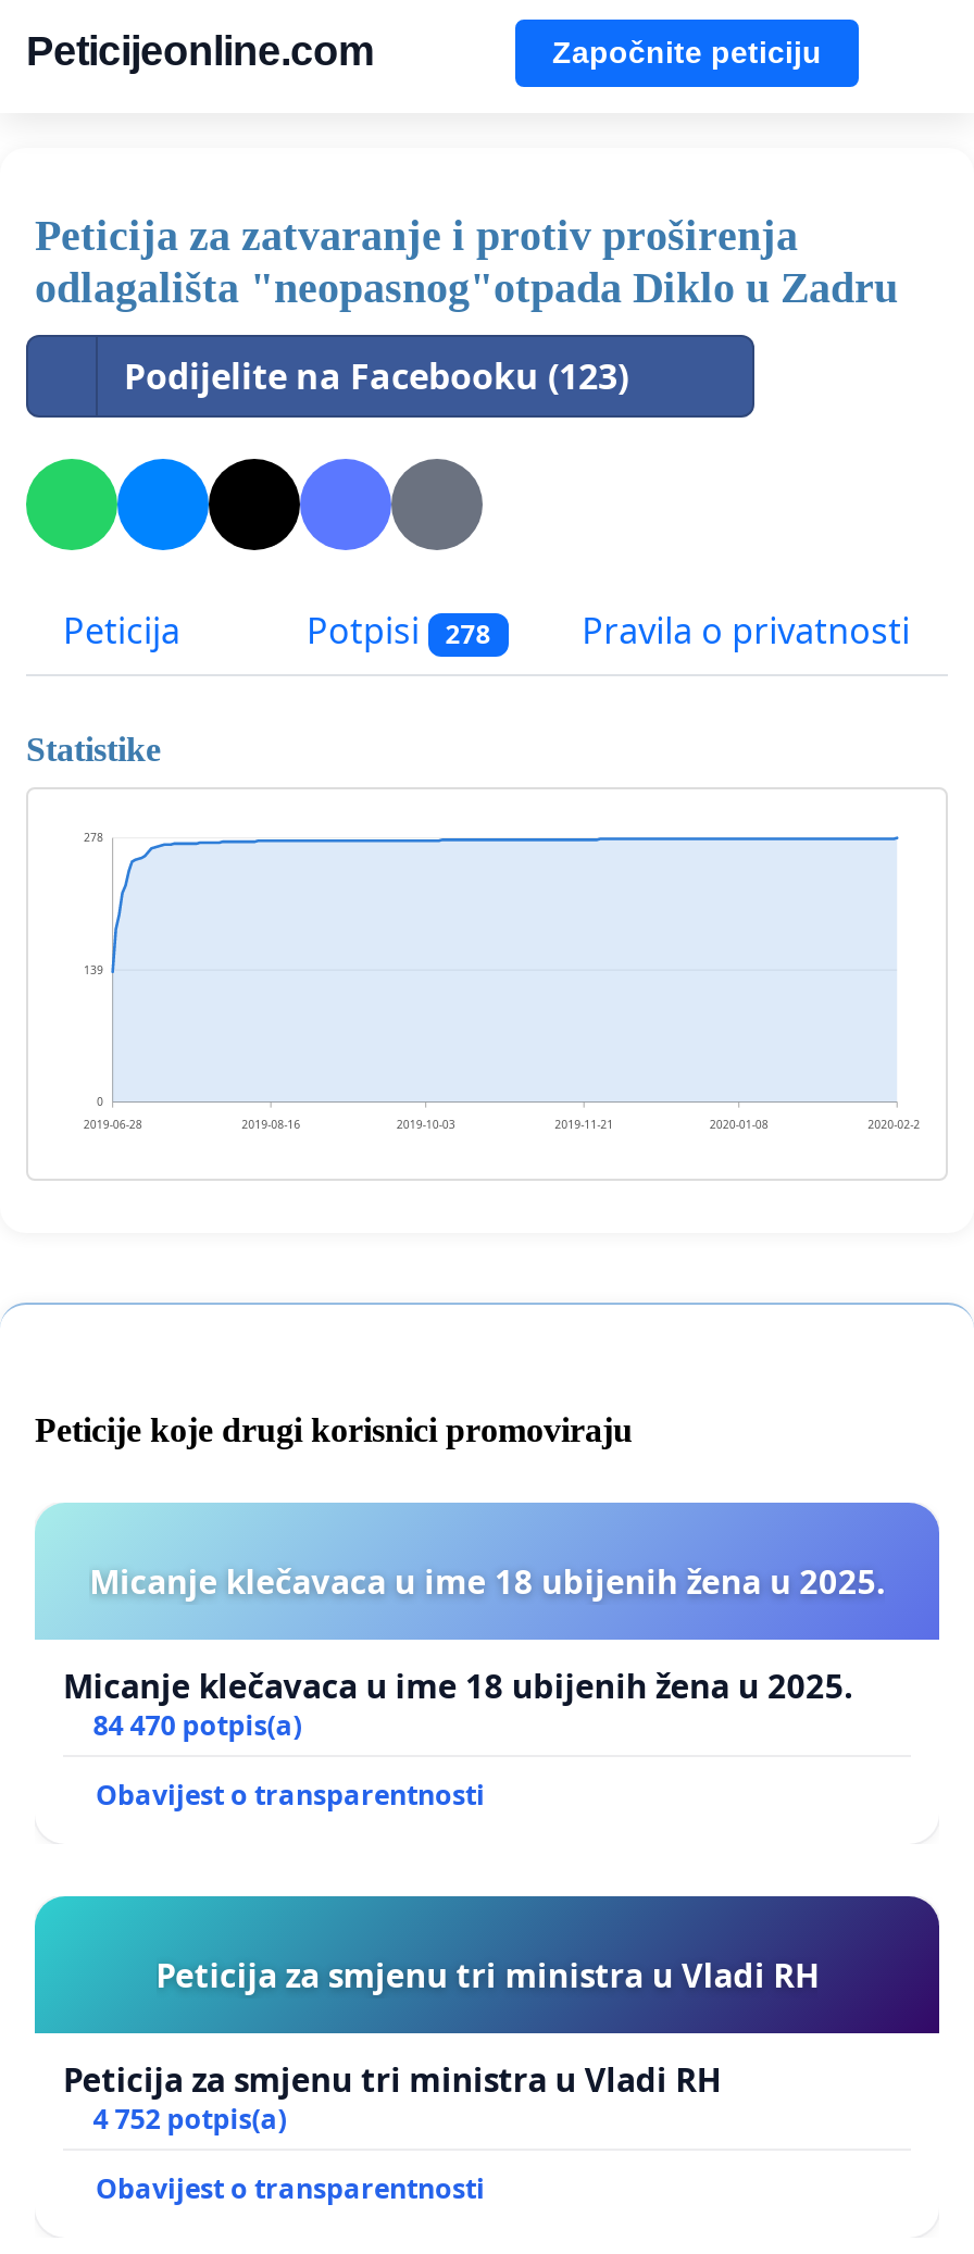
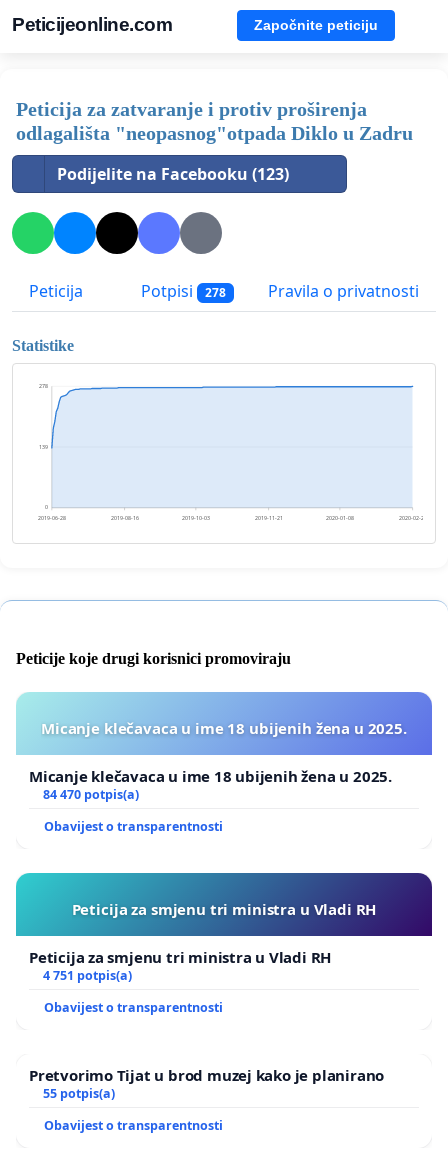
- 4 752 potpis(a)
+ 4 751 potpis(a)
+ Obavijest o transparentnosti
+ Pretvorimo Tijat u brod muzej kako je planirano
+ 55 potpis(a)
